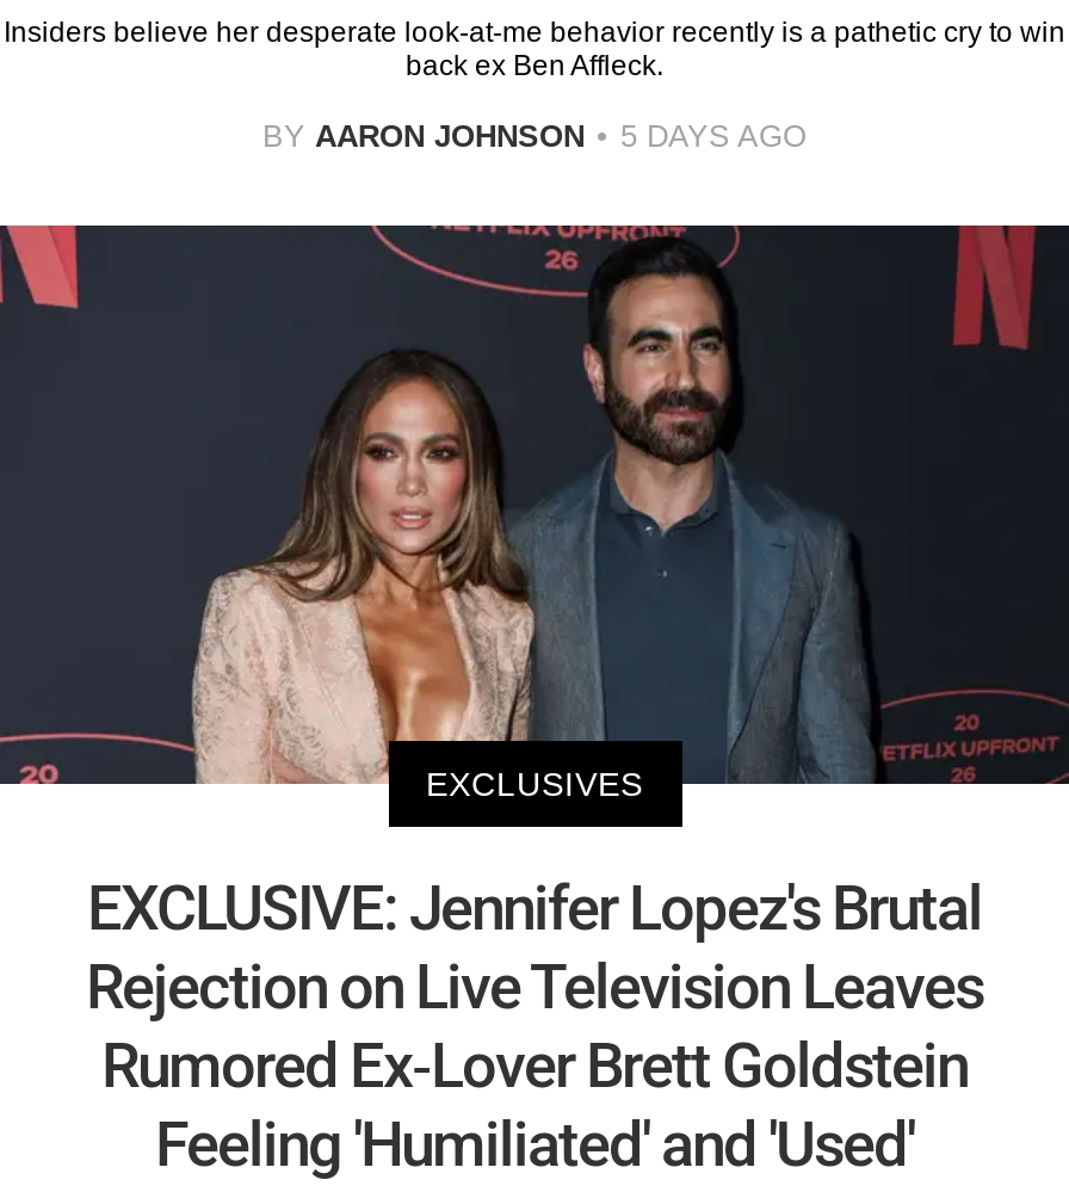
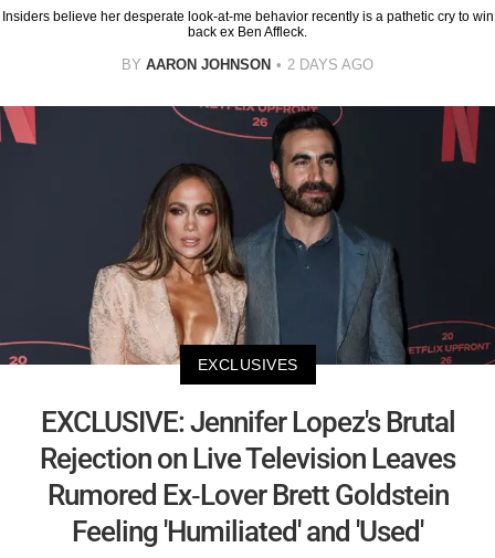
- BY AARON JOHNSON 5 DAYS AGO
+ BY AARON JOHNSON 2 DAYS AGO
